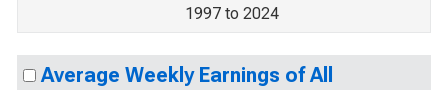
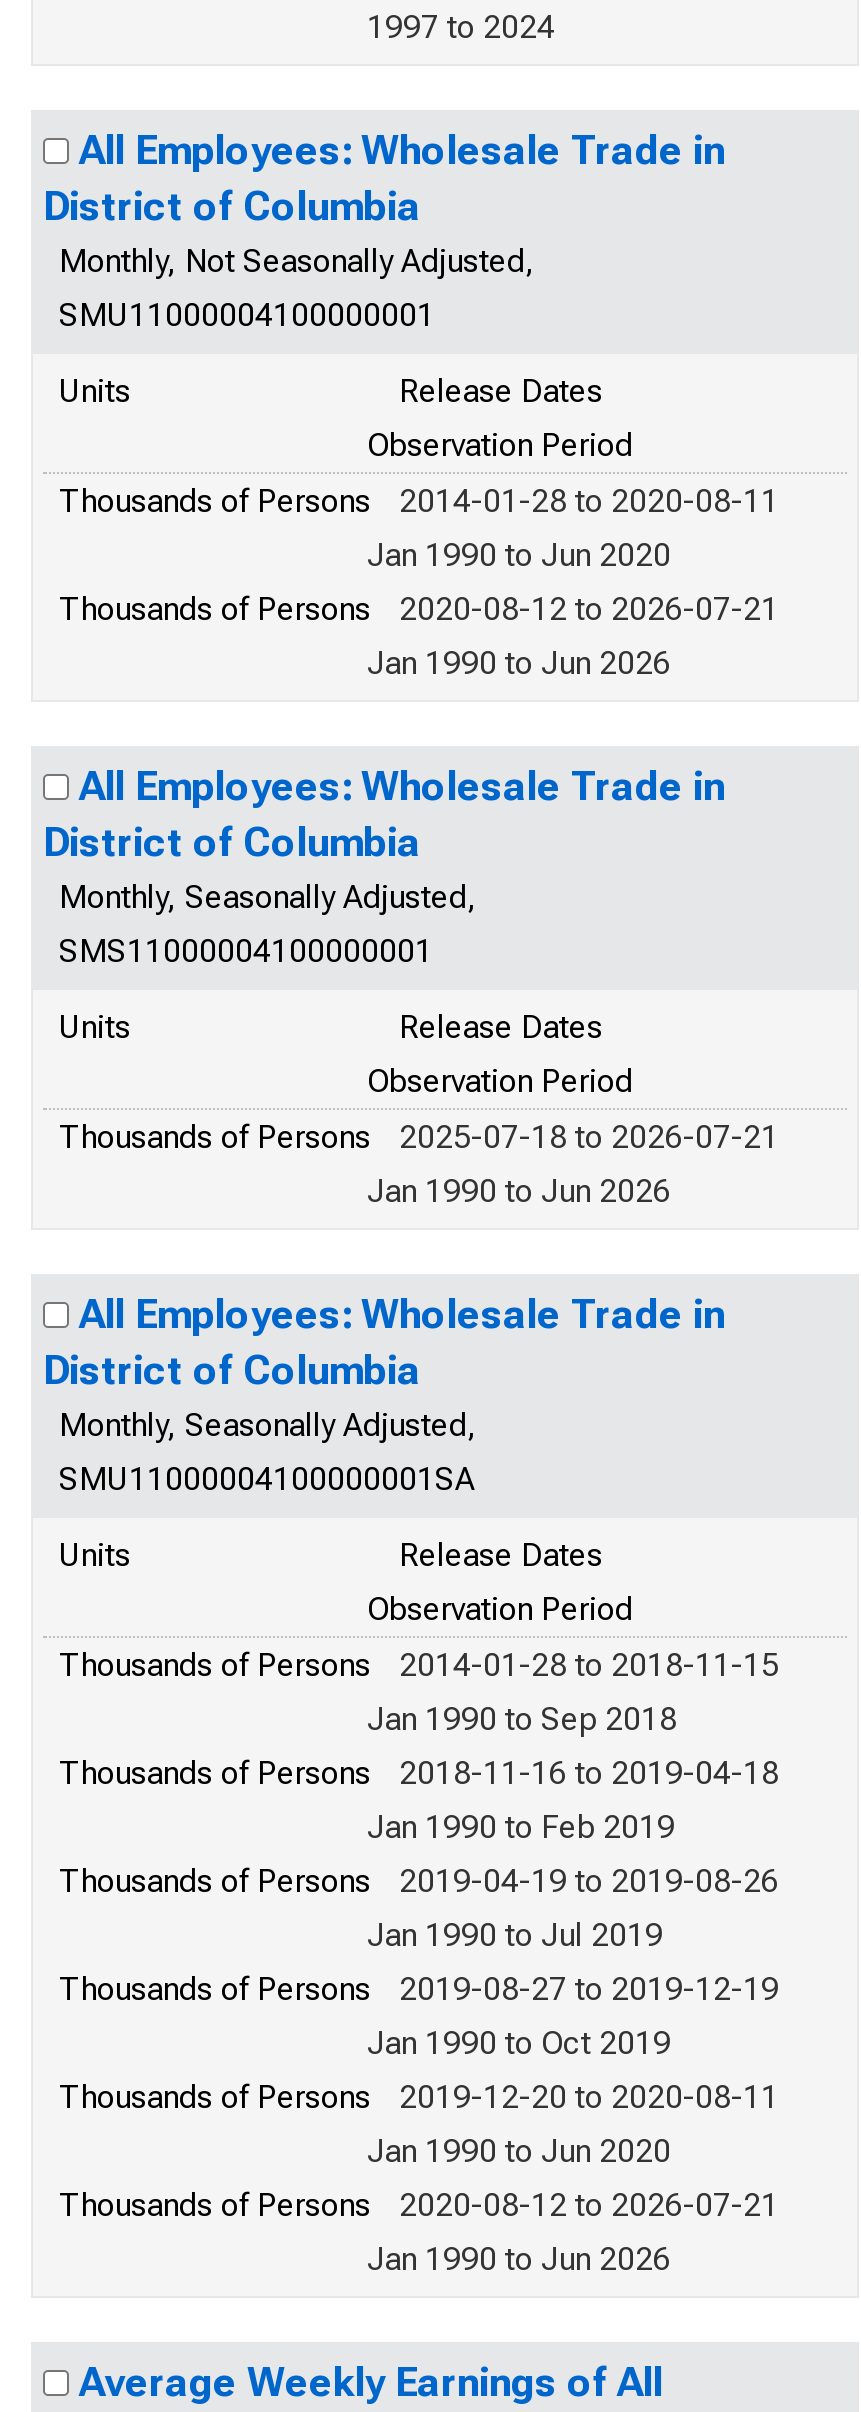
+ All Employees: Wholesale Trade in
+ District of Columbia
+ Monthly, Not Seasonally Adjusted,
+ SMU11000004100000001
+ Units
+ Release Dates
+ Observation Period
+ Thousands of Persons
+ 2014-01-28 to 2020-08-11
+ Jan 1990 to Jun 2020
+ Thousands of Persons
+ 2020-08-12 to 2026-07-21
+ Jan 1990 to Jun 2026
+ All Employees: Wholesale Trade in
+ District of Columbia
+ Monthly, Seasonally Adjusted,
+ SMS11000004100000001
+ Units
+ Release Dates
+ Observation Period
+ Thousands of Persons
+ 2025-07-18 to 2026-07-21
+ Jan 1990 to Jun 2026
+ All Employees: Wholesale Trade in
+ District of Columbia
+ Monthly, Seasonally Adjusted,
+ SMU11000004100000001SA
+ Units
+ Release Dates
+ Observation Period
+ Thousands of Persons
+ 2014-01-28 to 2018-11-15
+ Jan 1990 to Sep 2018
+ Thousands of Persons
+ 2018-11-16 to 2019-04-18
+ Jan 1990 to Feb 2019
+ Thousands of Persons
+ 2019-04-19 to 2019-08-26
+ Jan 1990 to Jul 2019
+ Thousands of Persons
+ 2019-08-27 to 2019-12-19
+ Jan 1990 to Oct 2019
+ Thousands of Persons
+ 2019-12-20 to 2020-08-11
+ Jan 1990 to Jun 2020
+ Thousands of Persons
+ 2020-08-12 to 2026-07-21
+ Jan 1990 to Jun 2026
